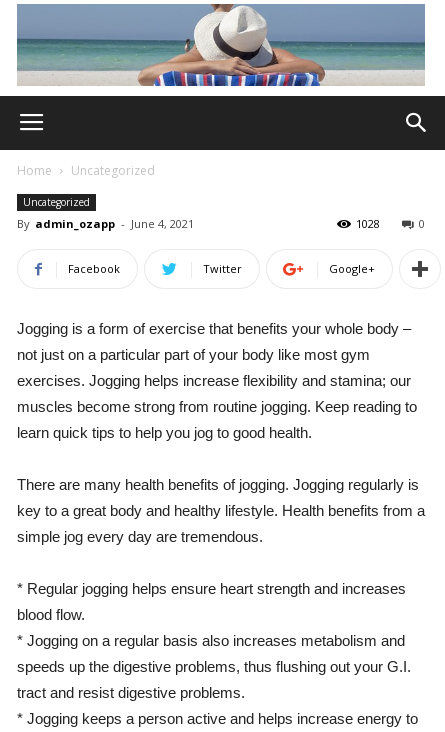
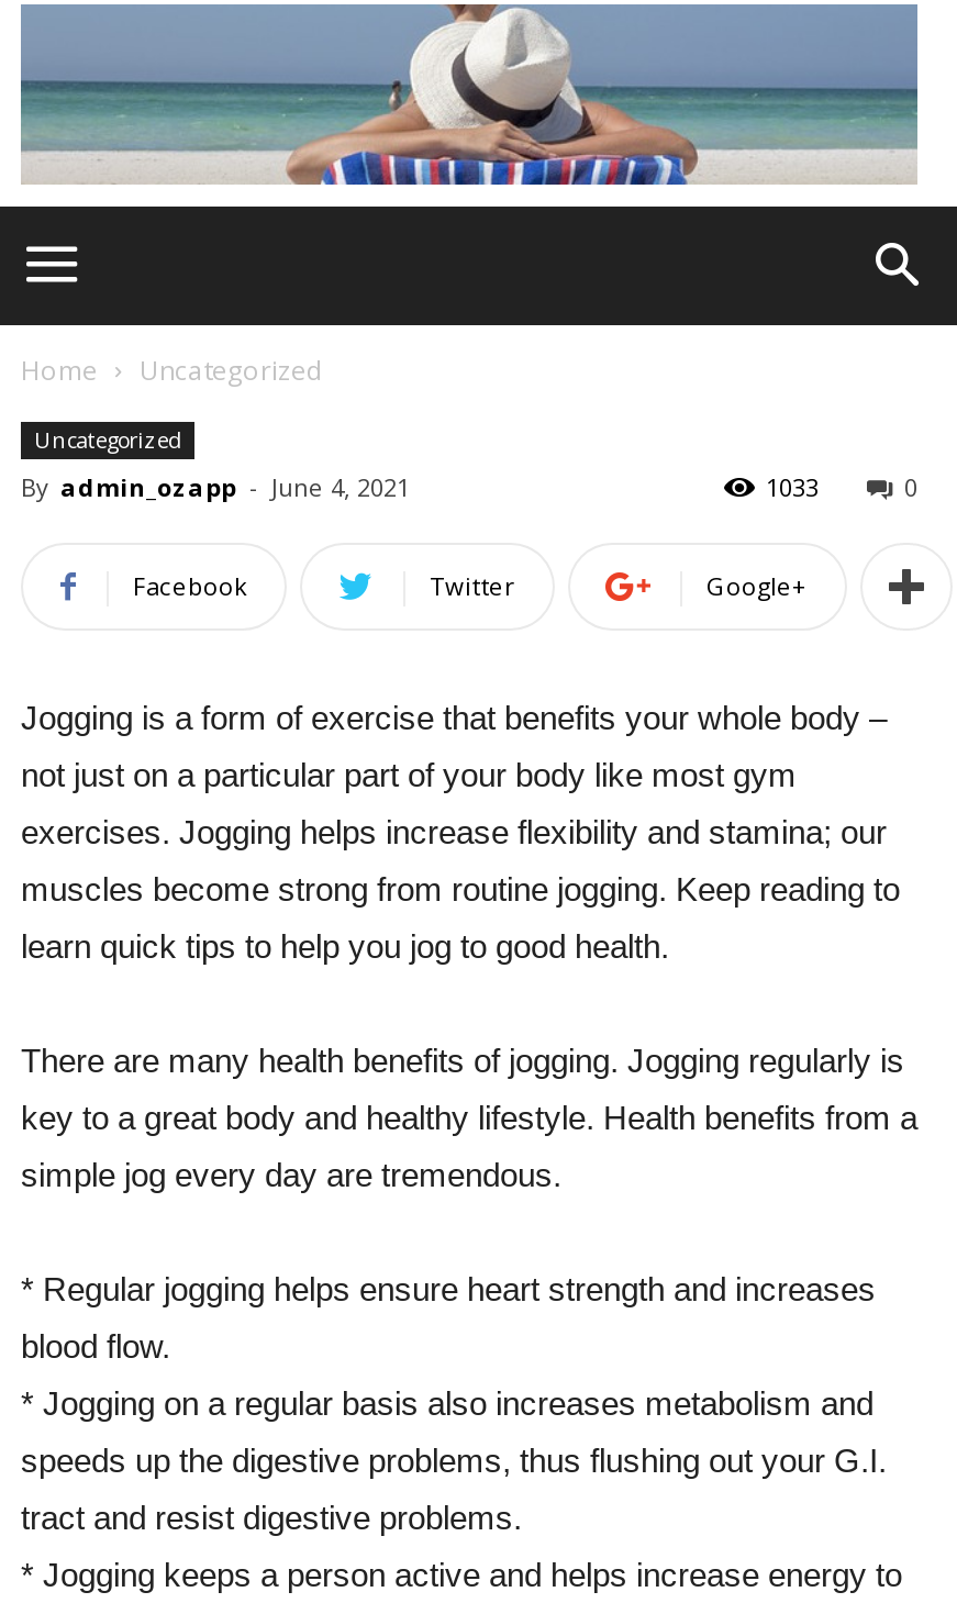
- 1028
+ 1033
